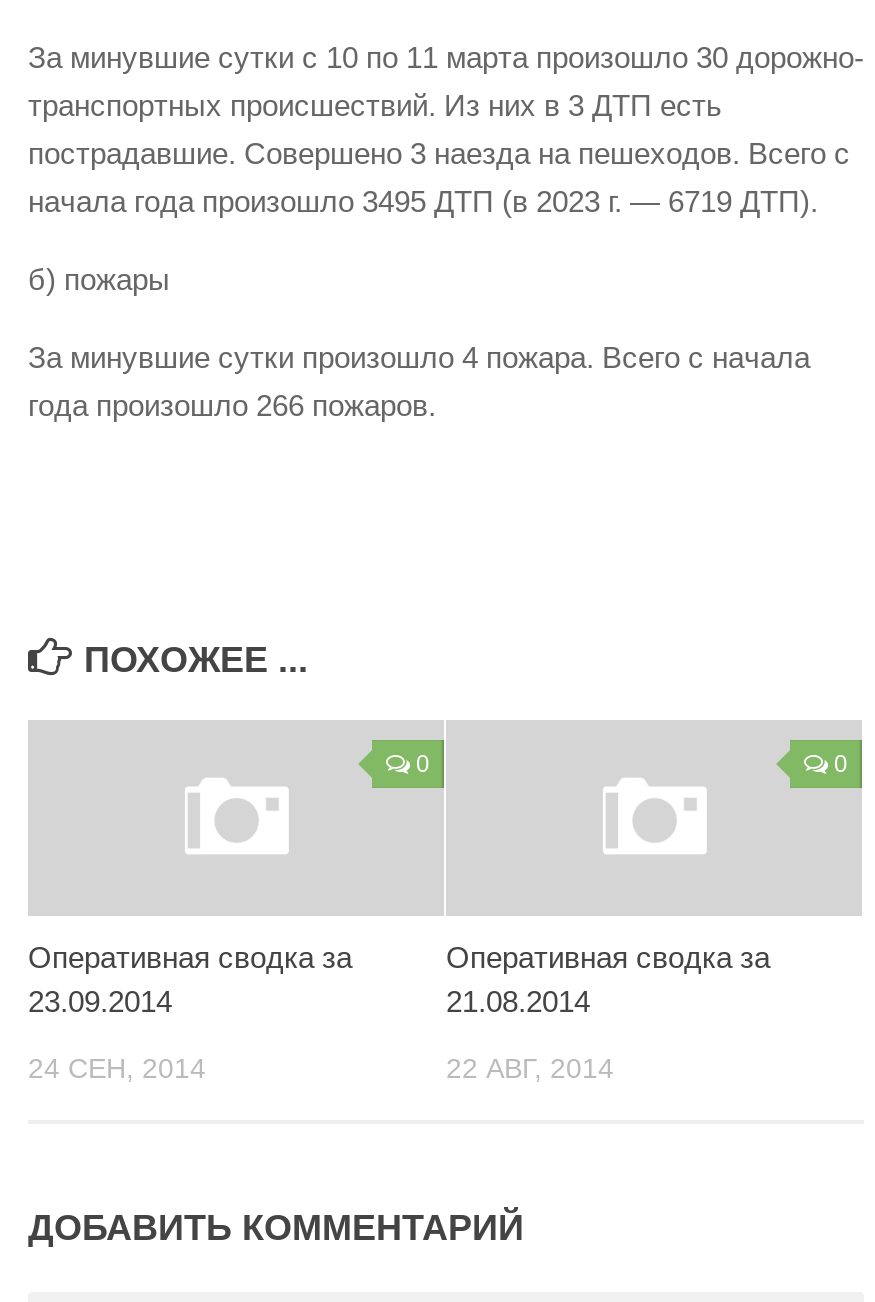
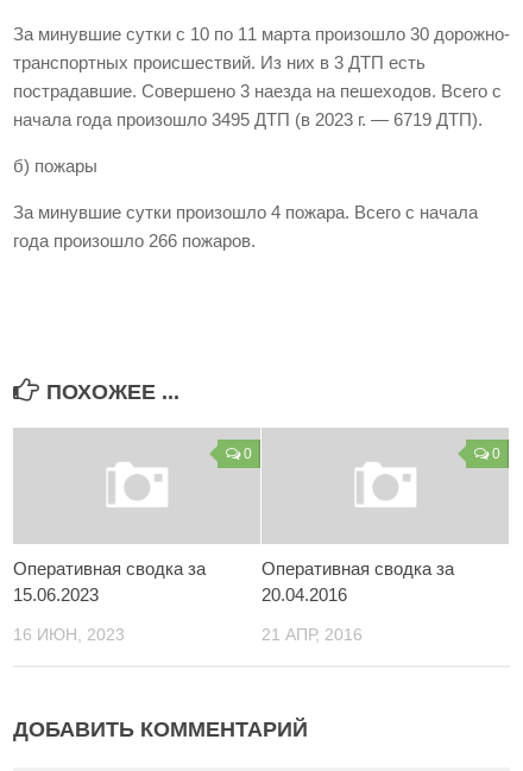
- 23.09.2014
+ 15.06.2023

- 21.08.2014
+ 20.04.2016

- 24 СЕН, 2014
+ 16 ИЮН, 2023

- 22 АВГ, 2014
+ 21 АПР, 2016
